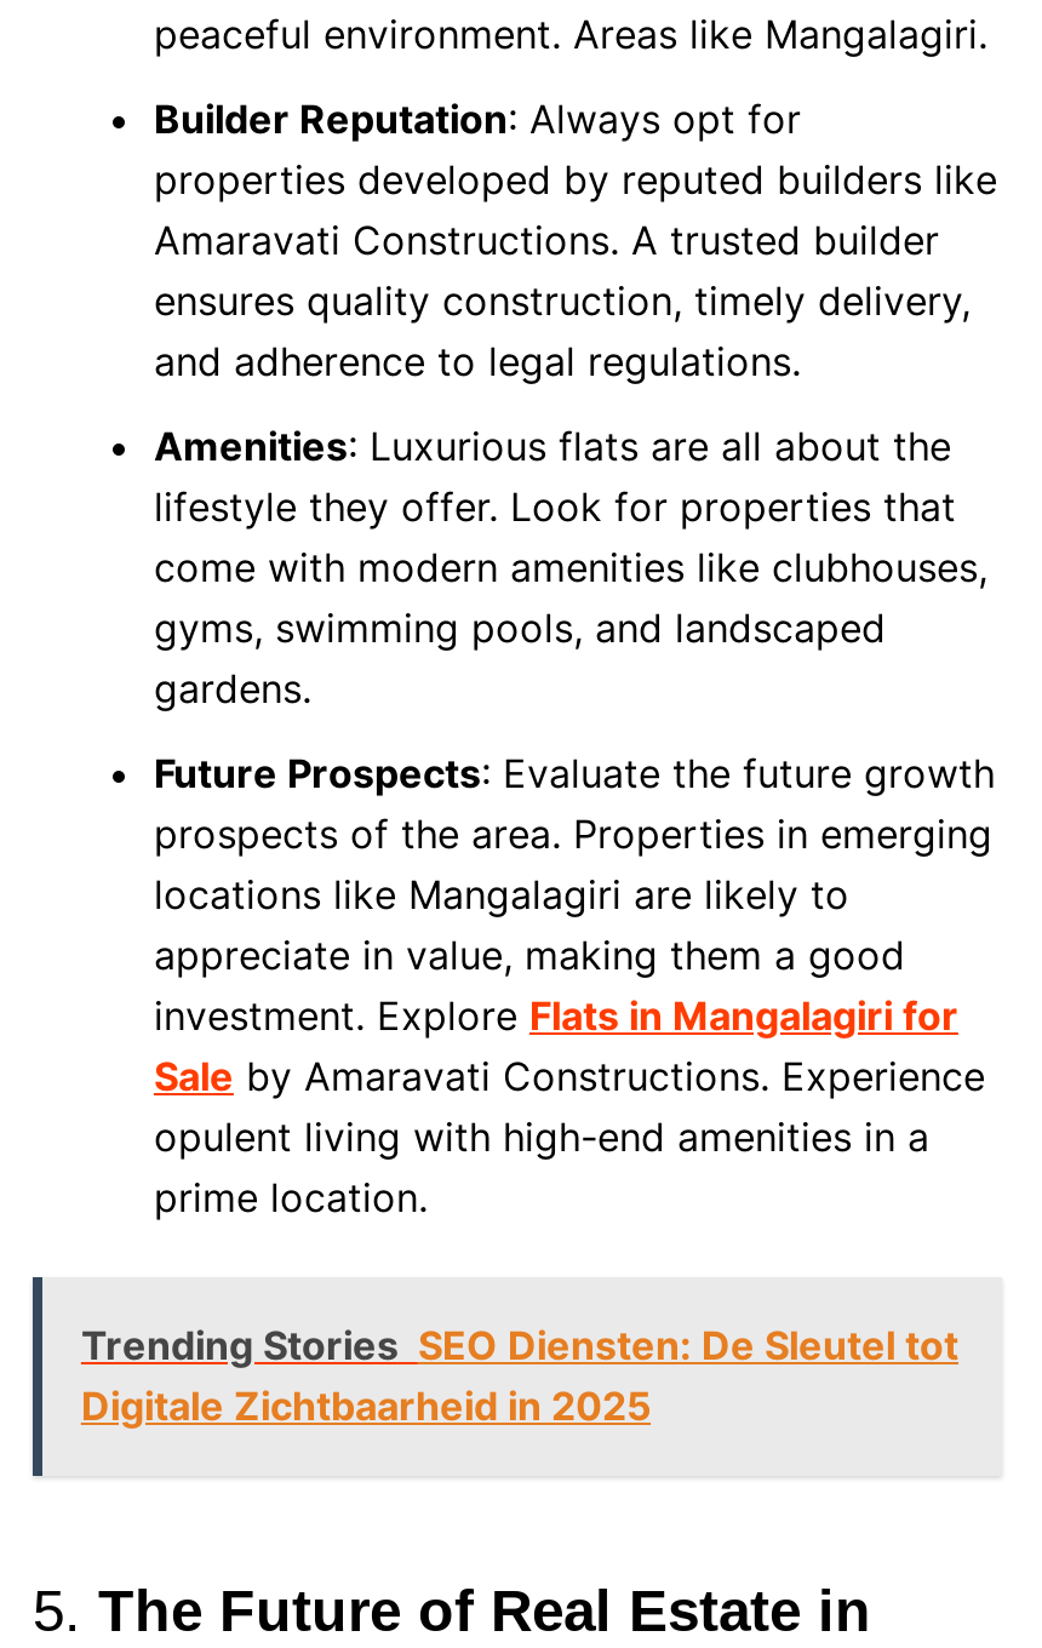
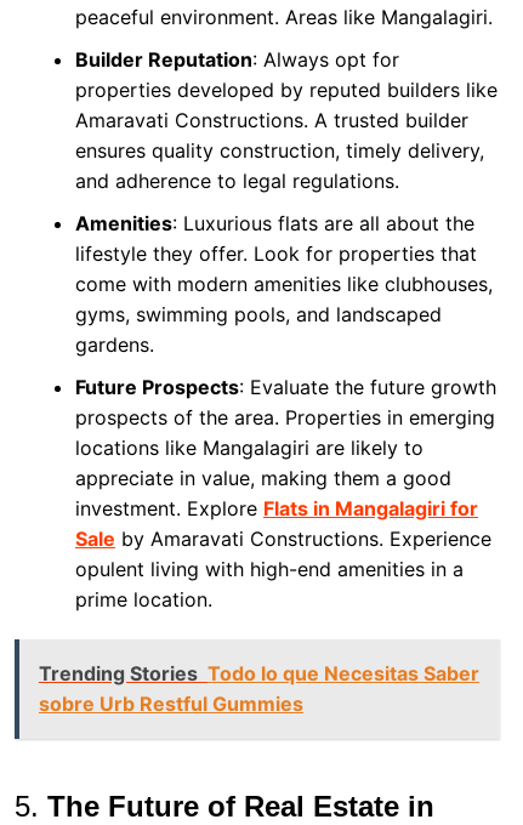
- Trending Stories SEO Diensten: De Sleutel tot
- Digitale Zichtbaarheid in 2025
+ Trending Stories Todo lo que Necesitas Saber
+ sobre Urb Restful Gummies
